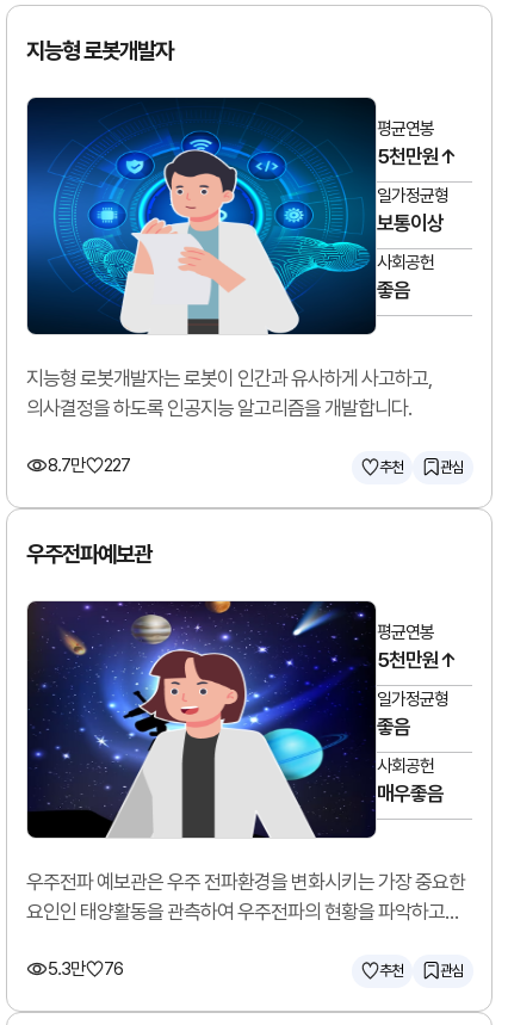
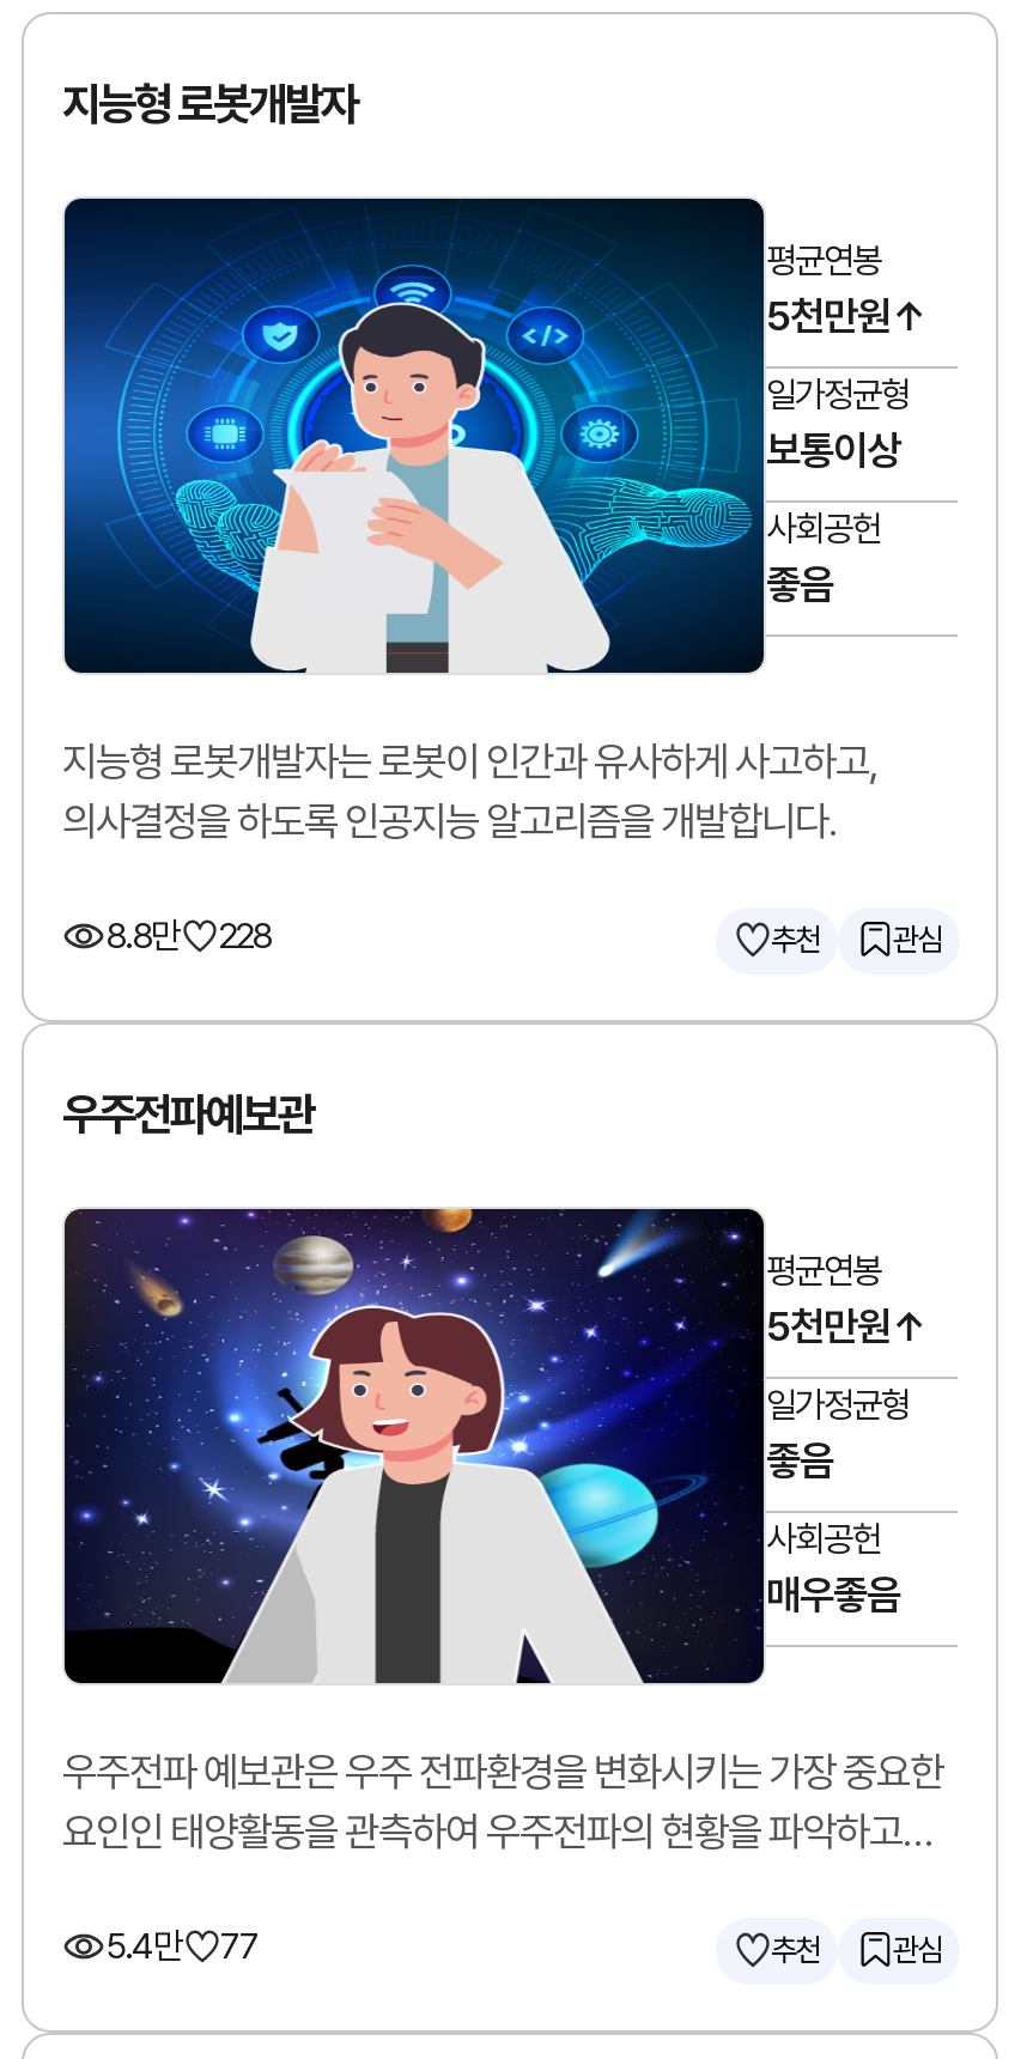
- 8.7만
- 227
+ 8.8만
+ 228

- 5.3만
- 76
+ 5.4만
+ 77
